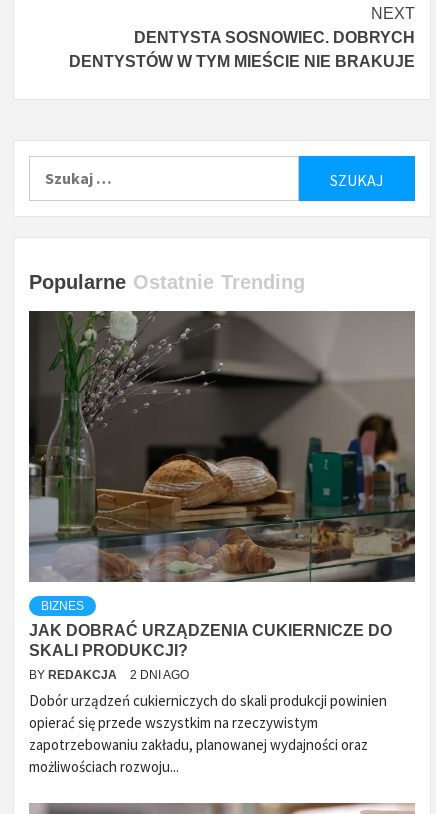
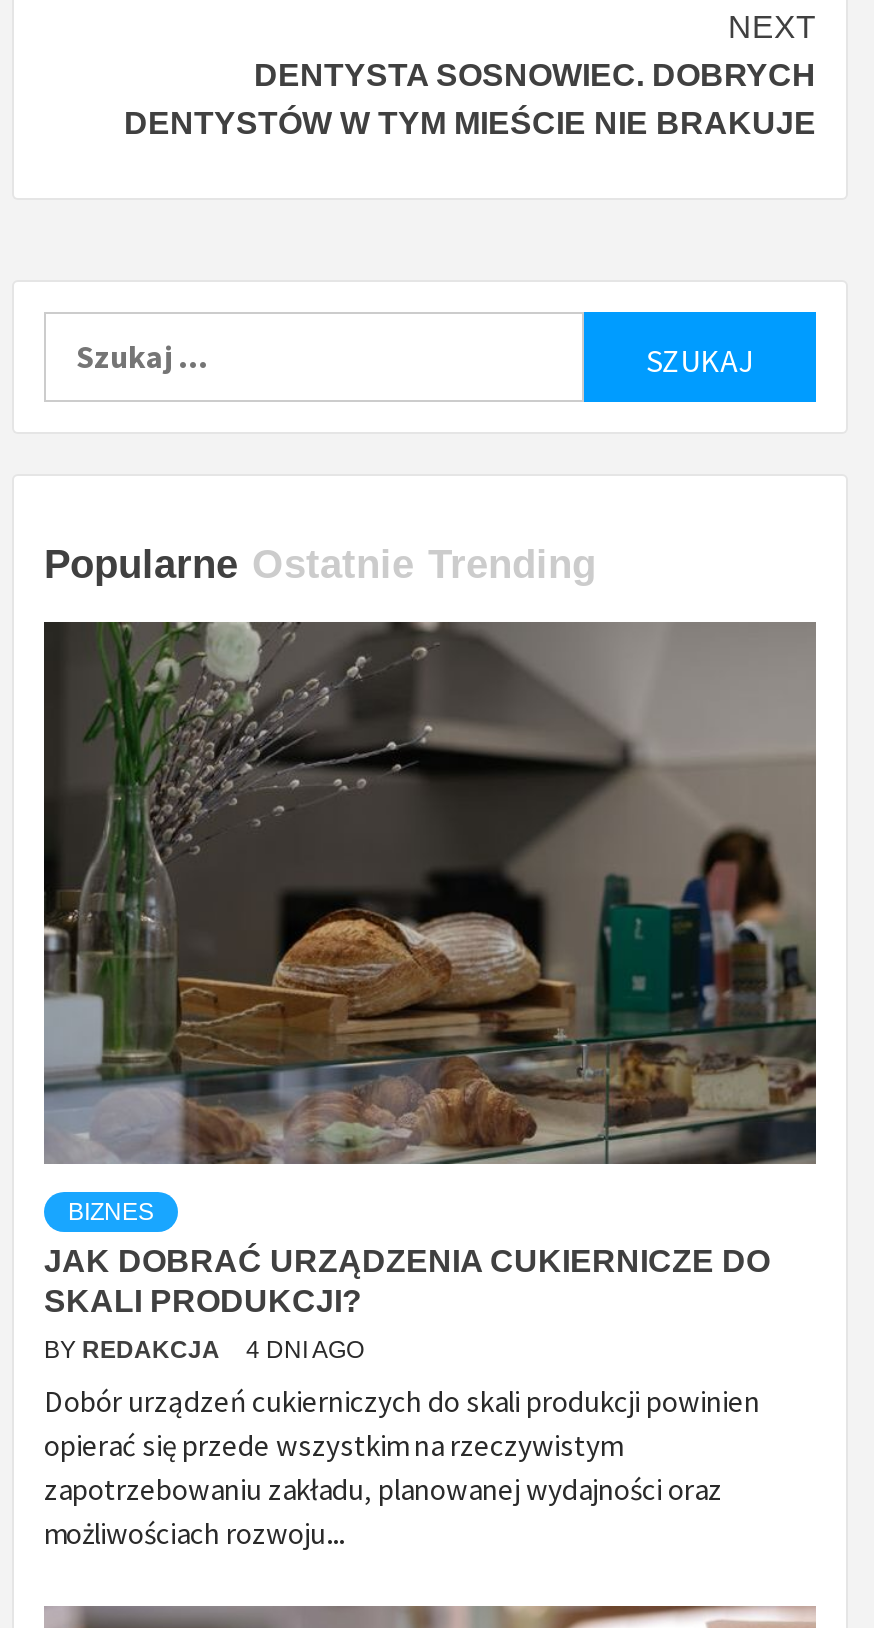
- BY REDAKCJA 2 DNI AGO
+ BY REDAKCJA 4 DNI AGO
